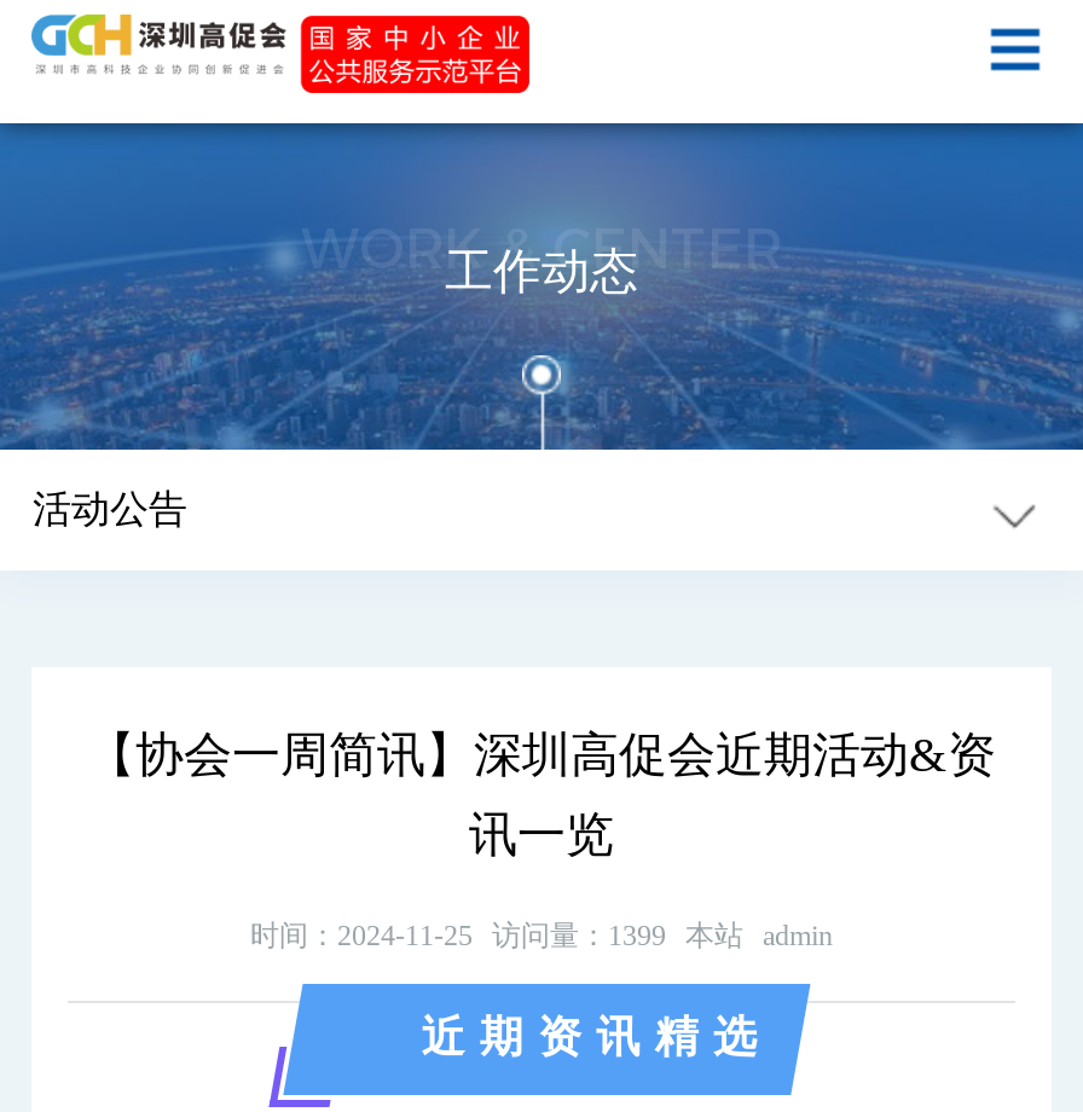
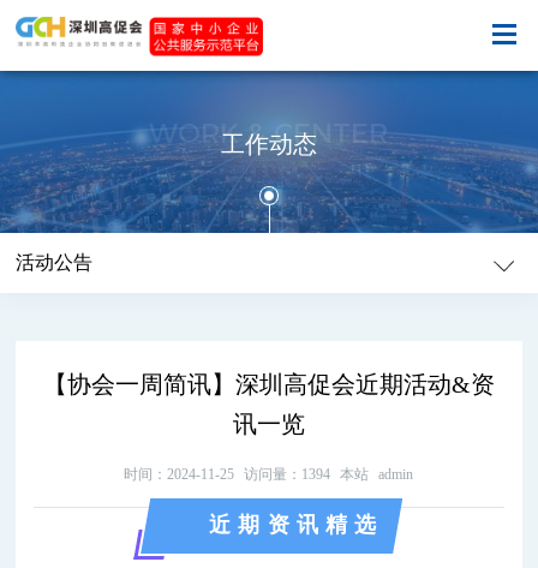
- 时间：2024-11-25 访问量：1399 本站 admin
+ 时间：2024-11-25 访问量：1394 本站 admin
